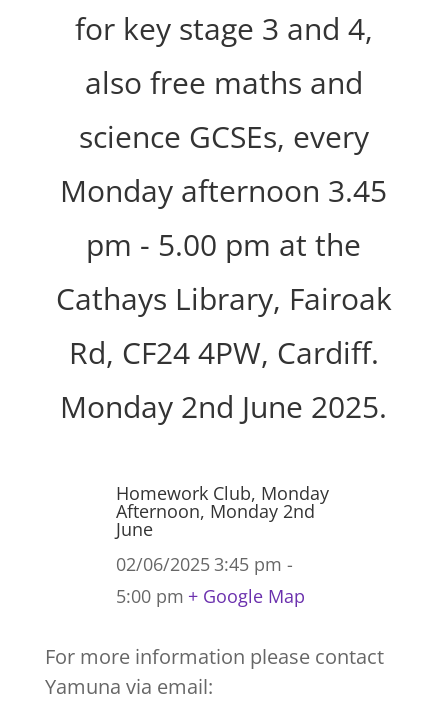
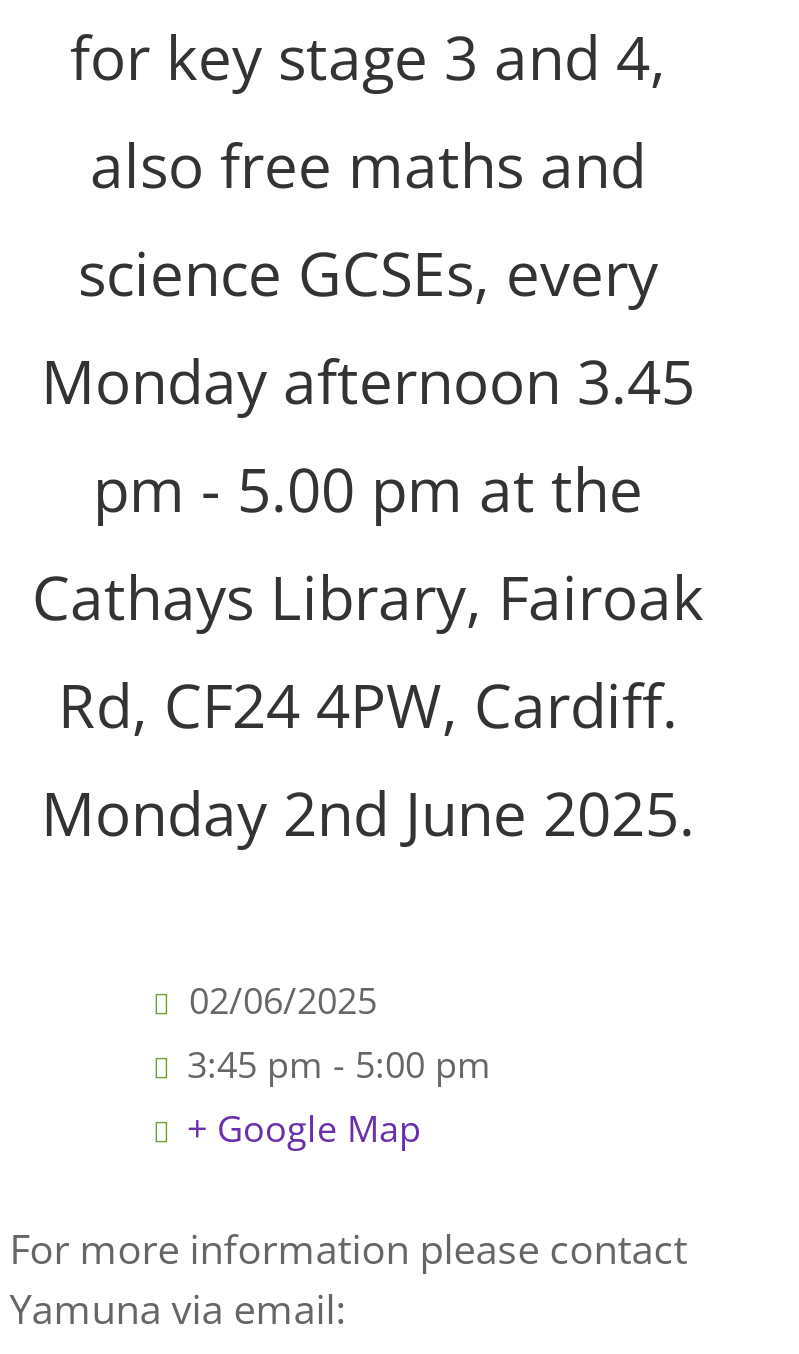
- Homework Club, Monday
- Afternoon, Monday 2nd
- June
- 02/06/2025 3:45 pm -
- 5:00 pm + Google Map
+ 02/06/2025
+ 3:45 pm - 5:00 pm
+ + Google Map
